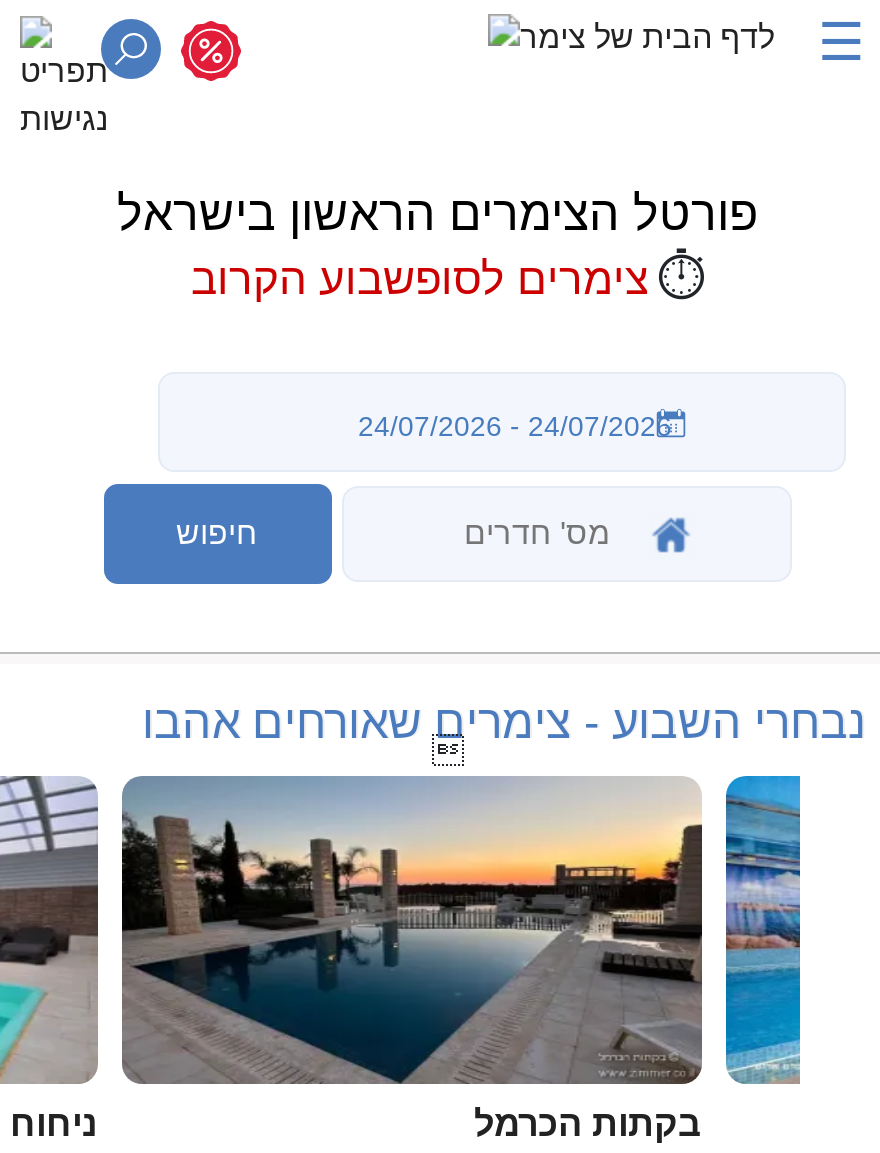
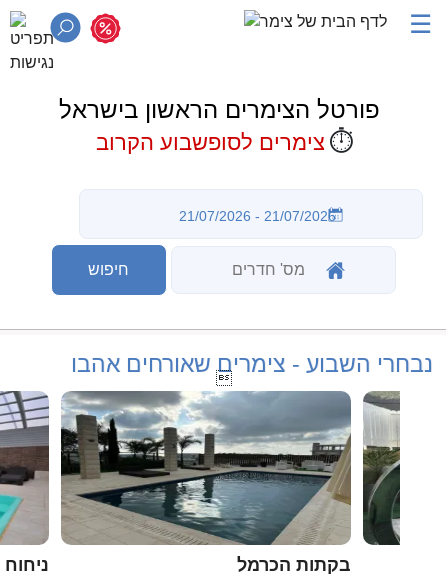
- [image]
+ [image]

- [image]
+ [image]
